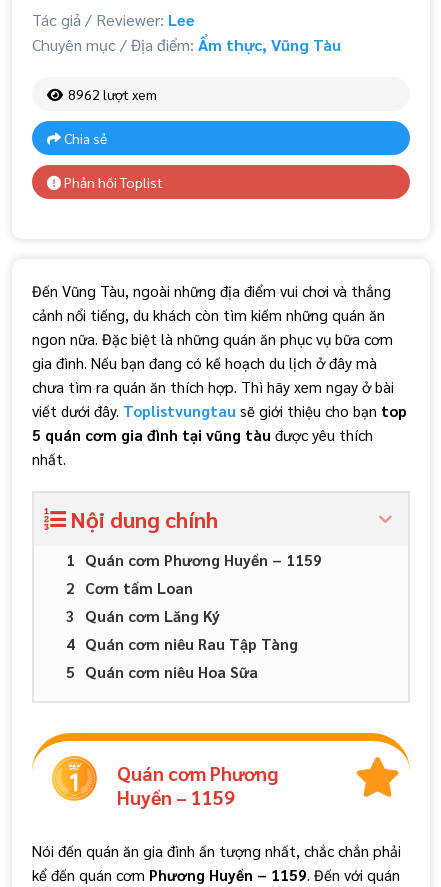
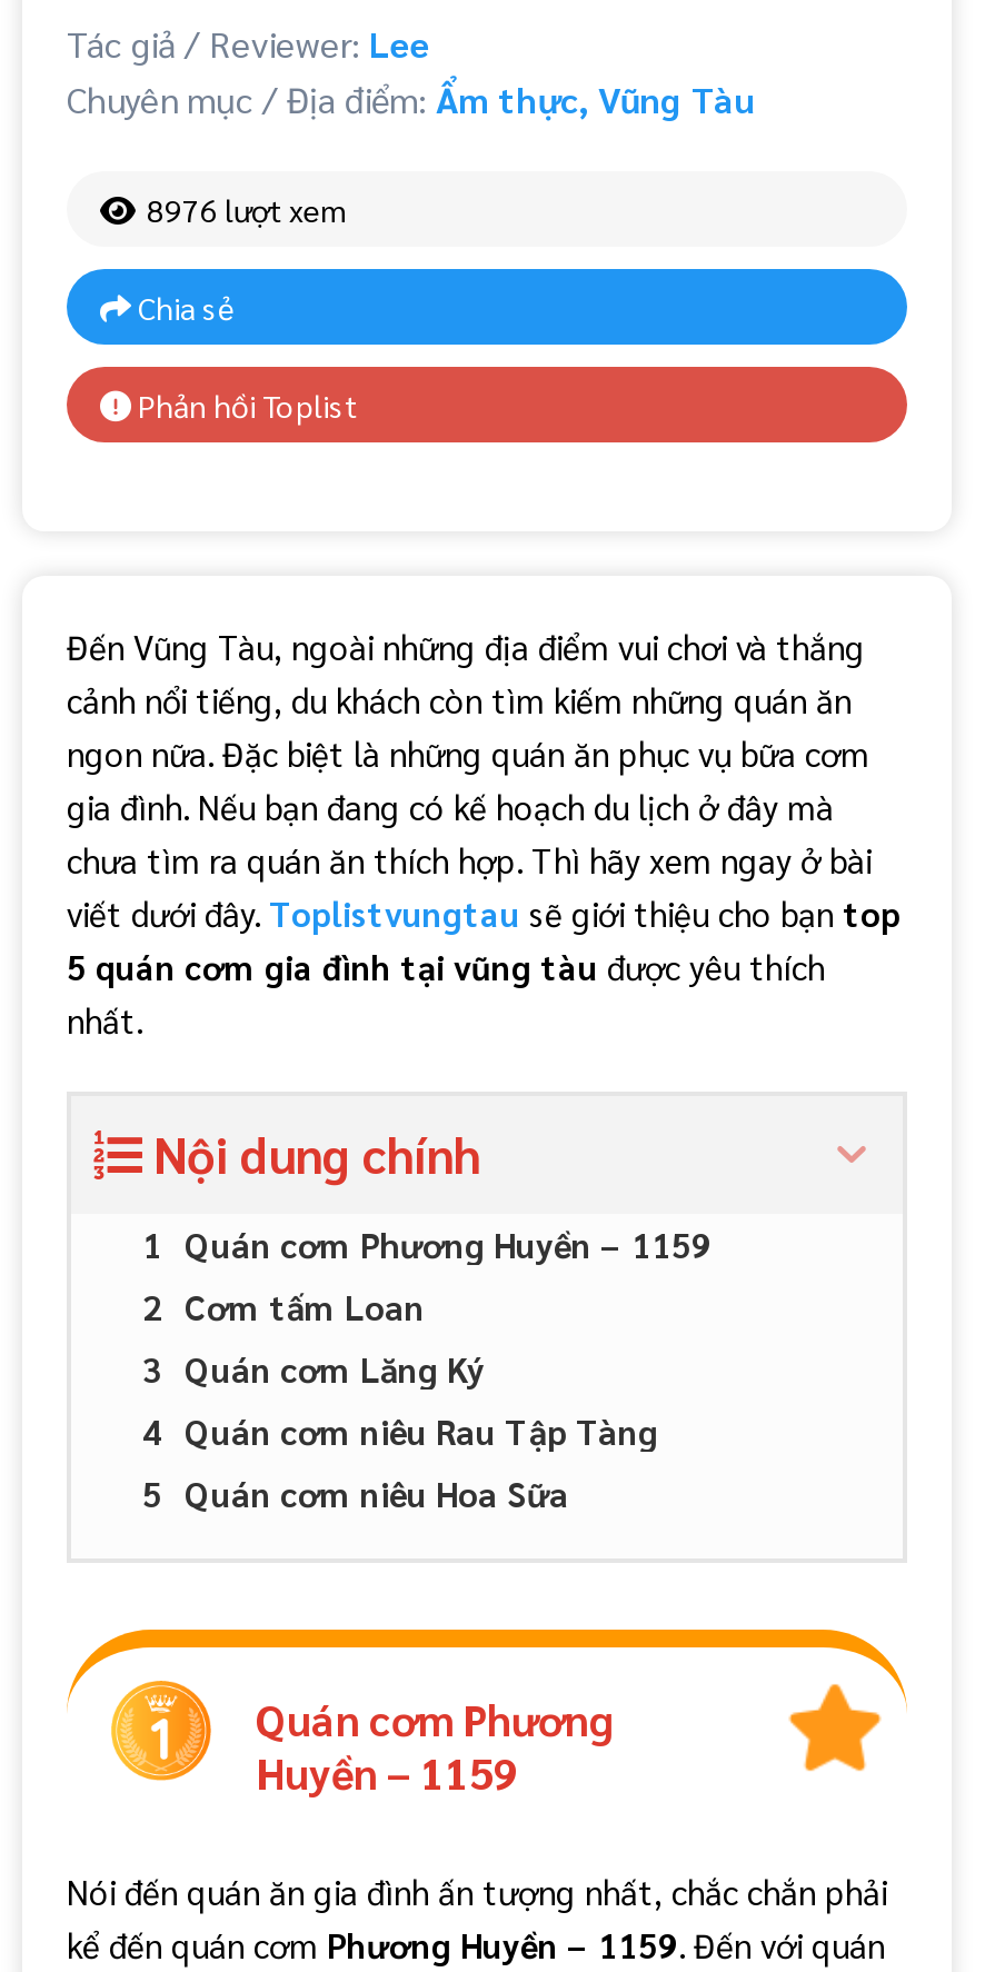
- 8962 lượt xem
+ 8976 lượt xem
